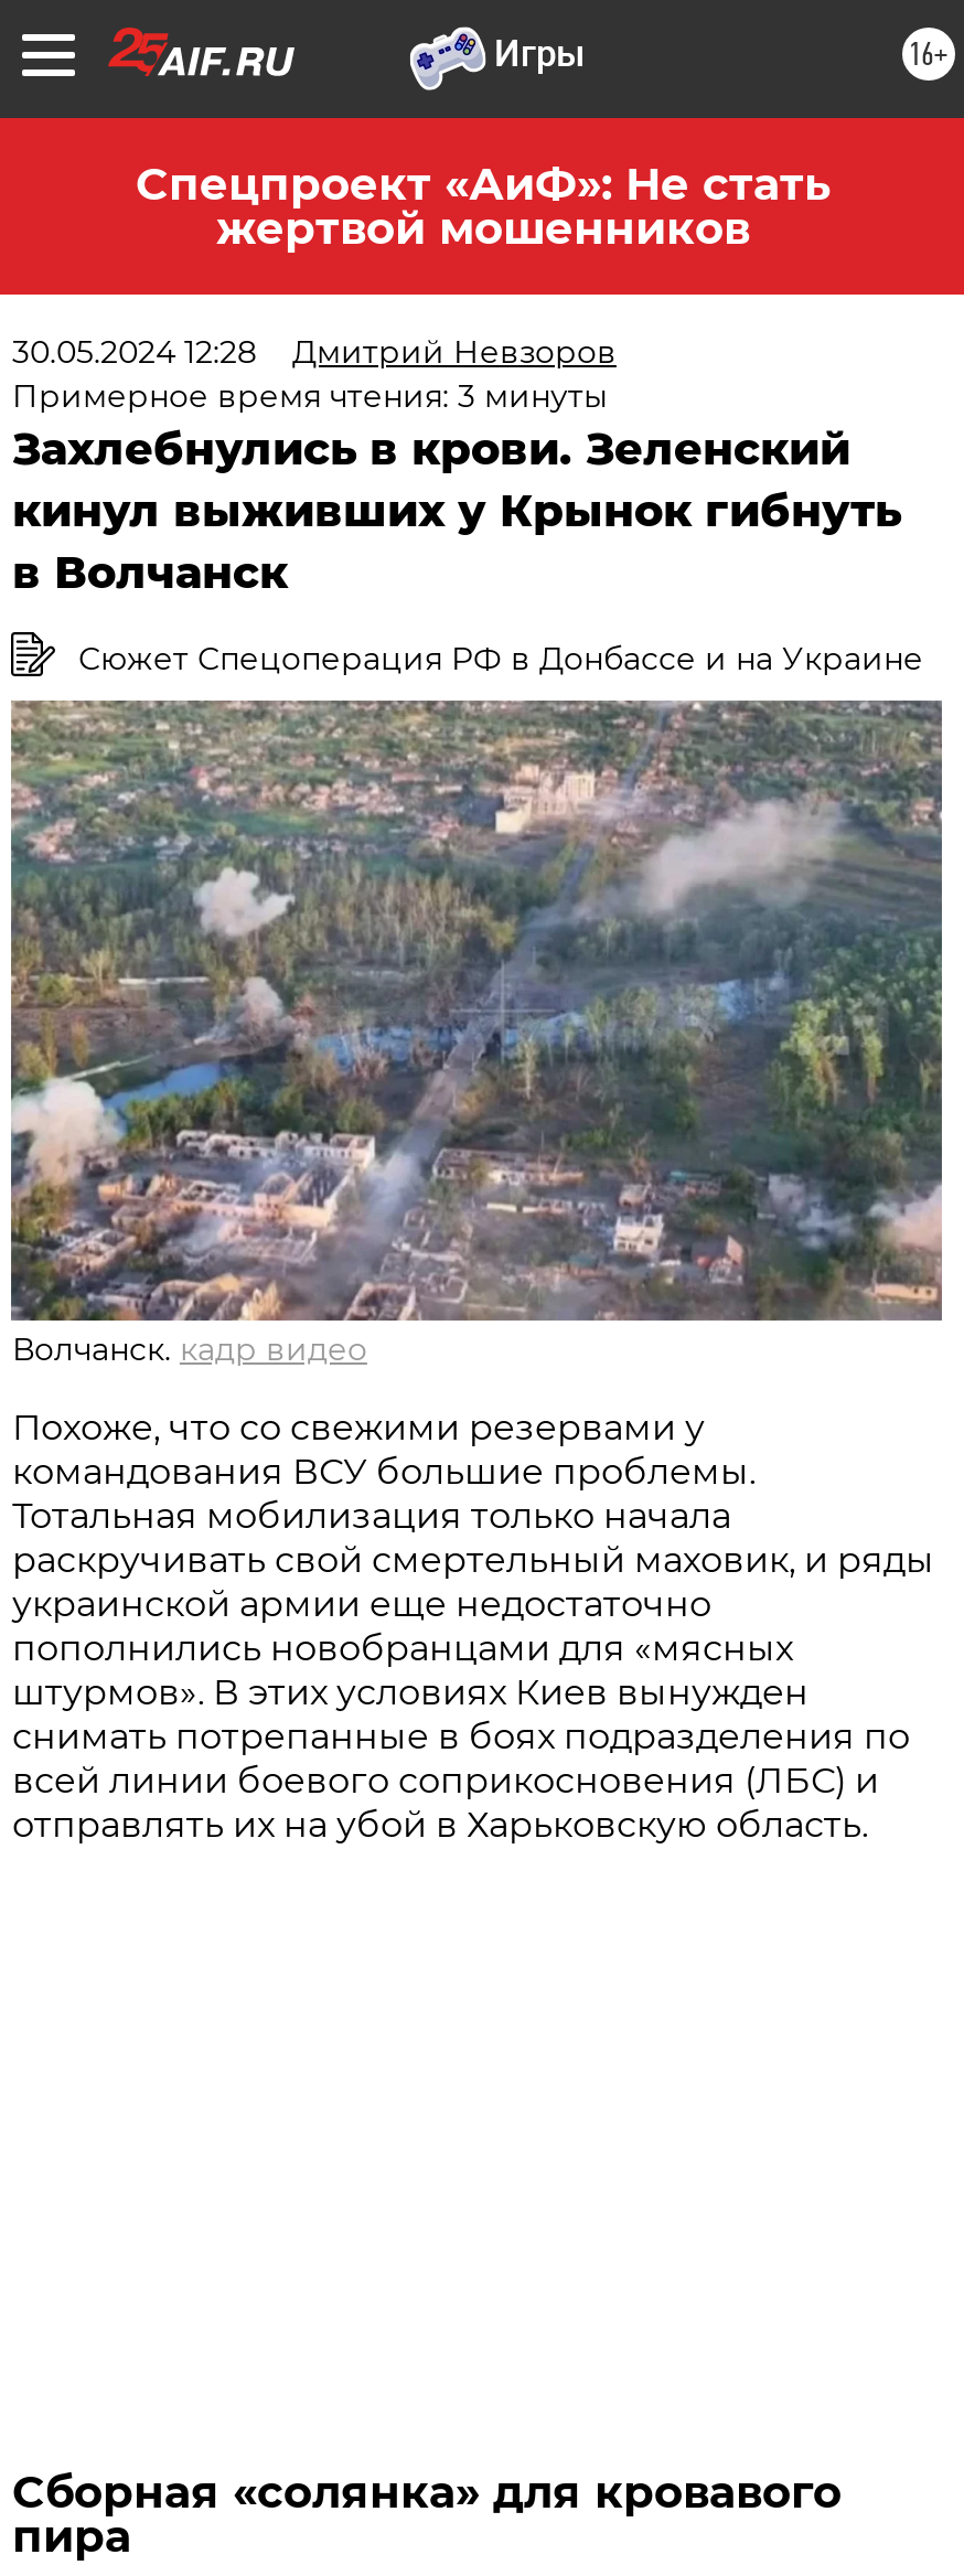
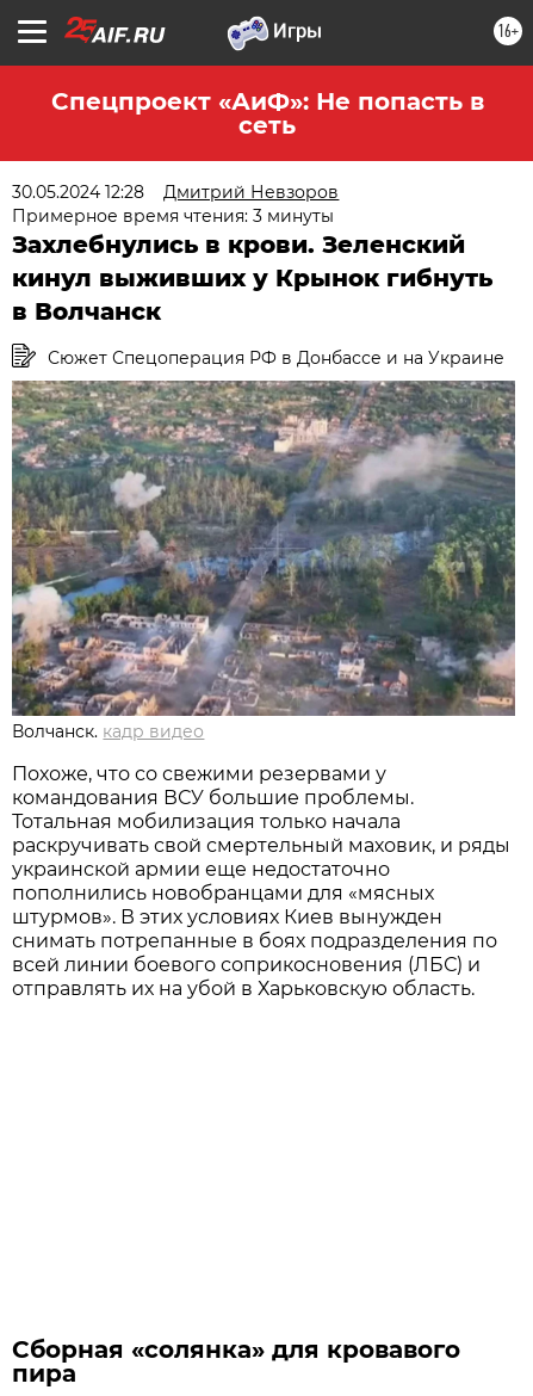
- Спецпроект «АиФ»: Не стать
- жертвой мошенников
+ Спецпроект «АиФ»: Не попасть в
+ сеть
